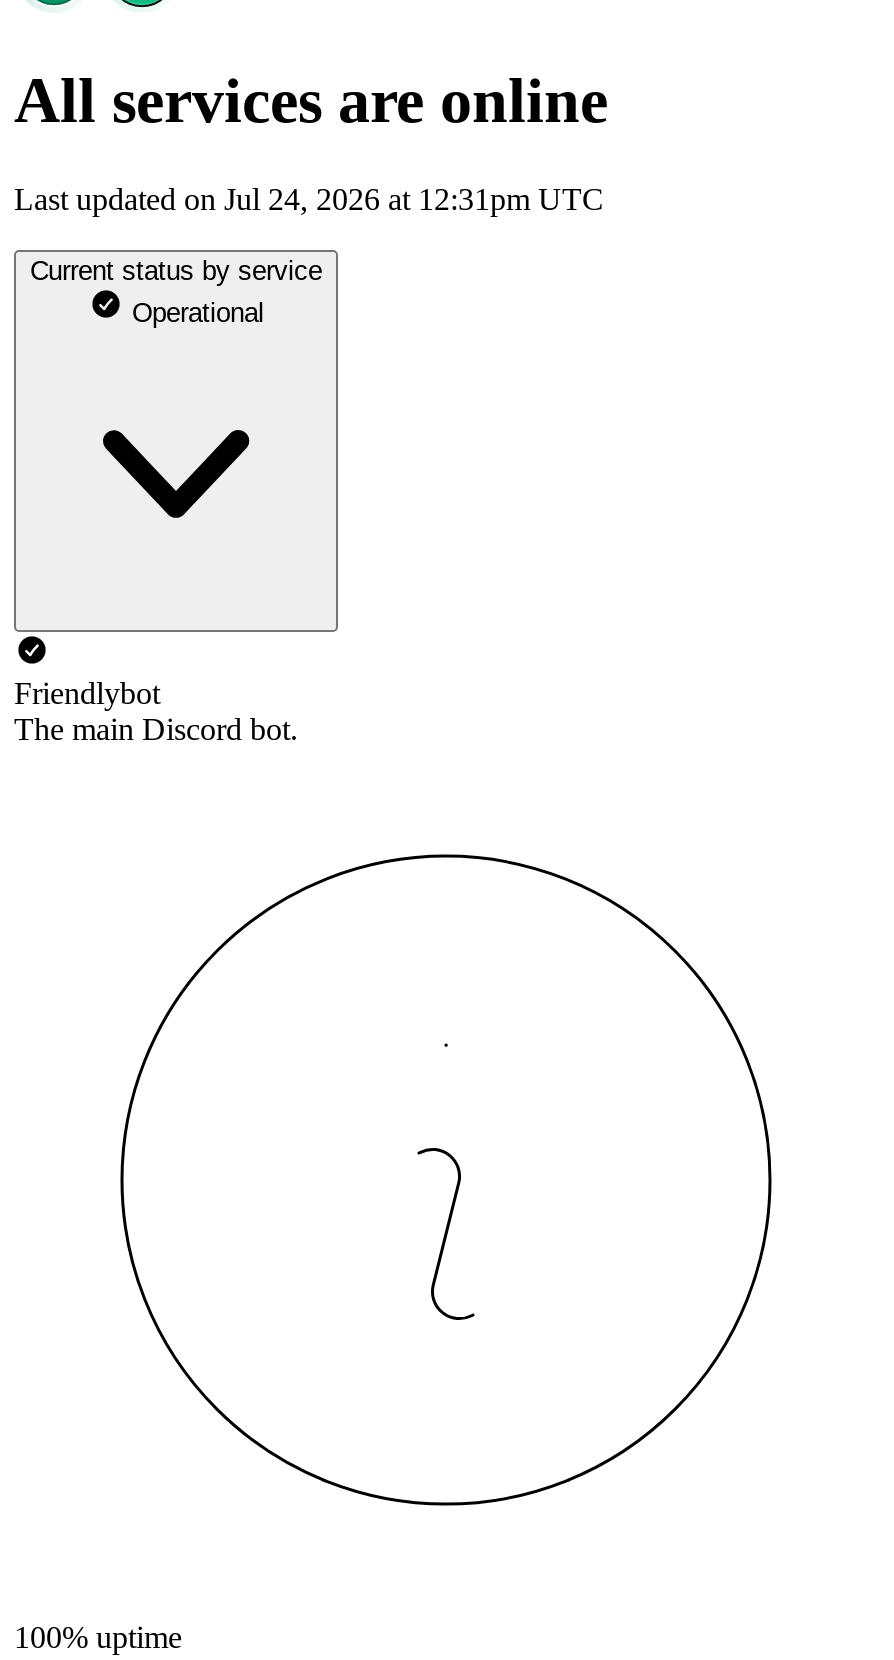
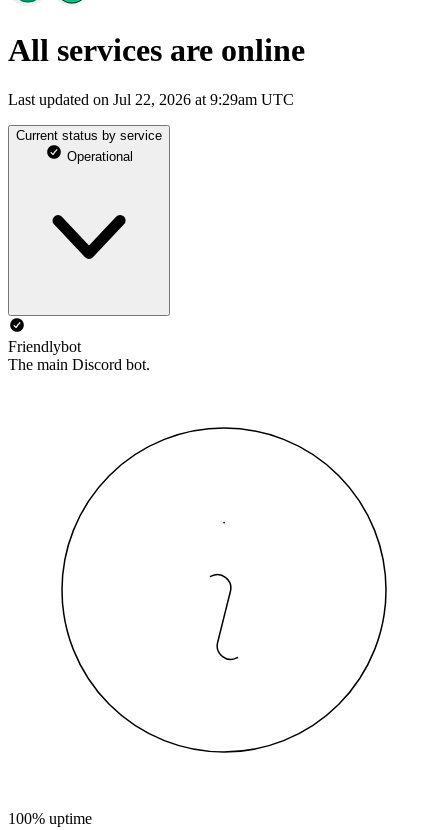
- Last updated on Jul 24, 2026 at 12:31pm UTC
+ Last updated on Jul 22, 2026 at 9:29am UTC
